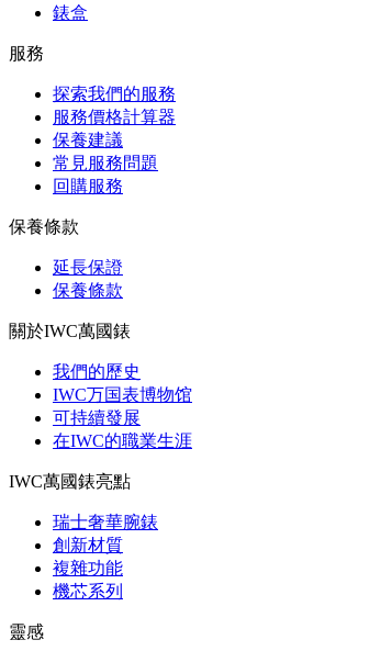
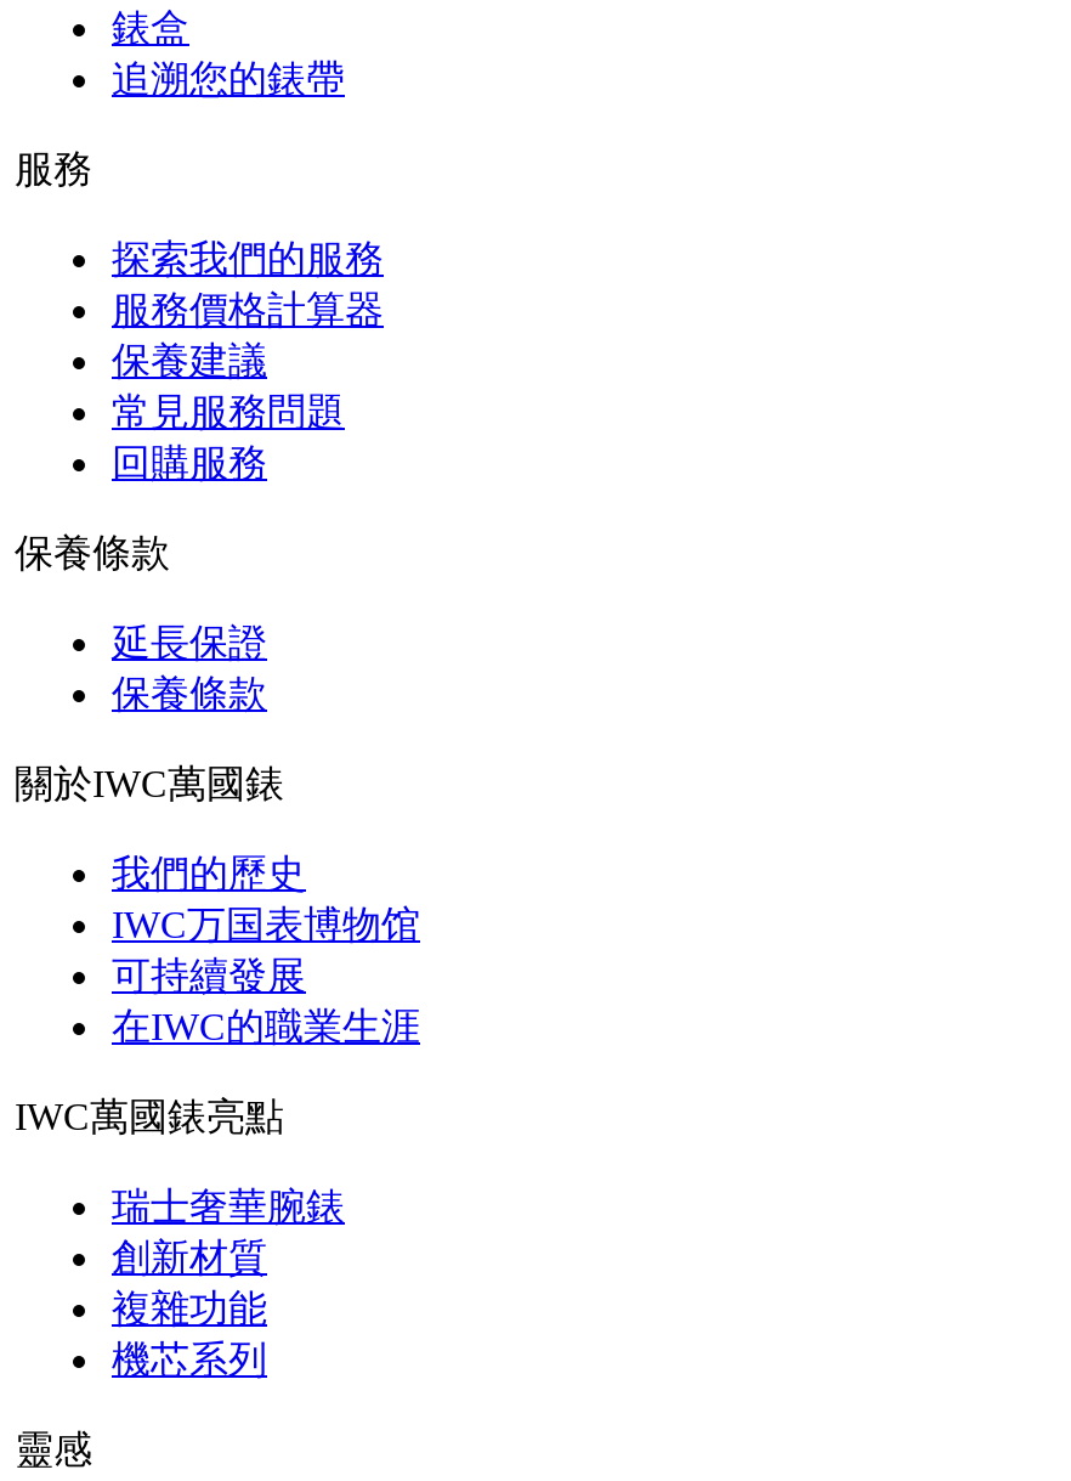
+ 追溯您的錶帶
